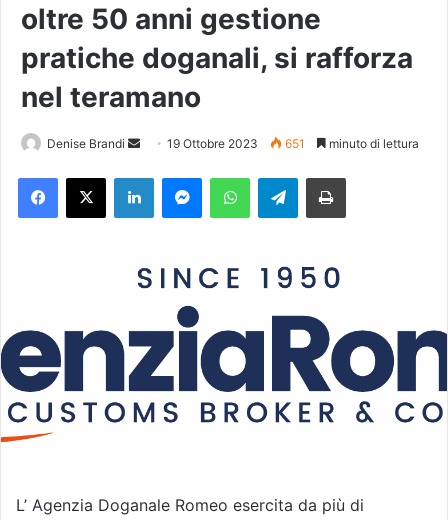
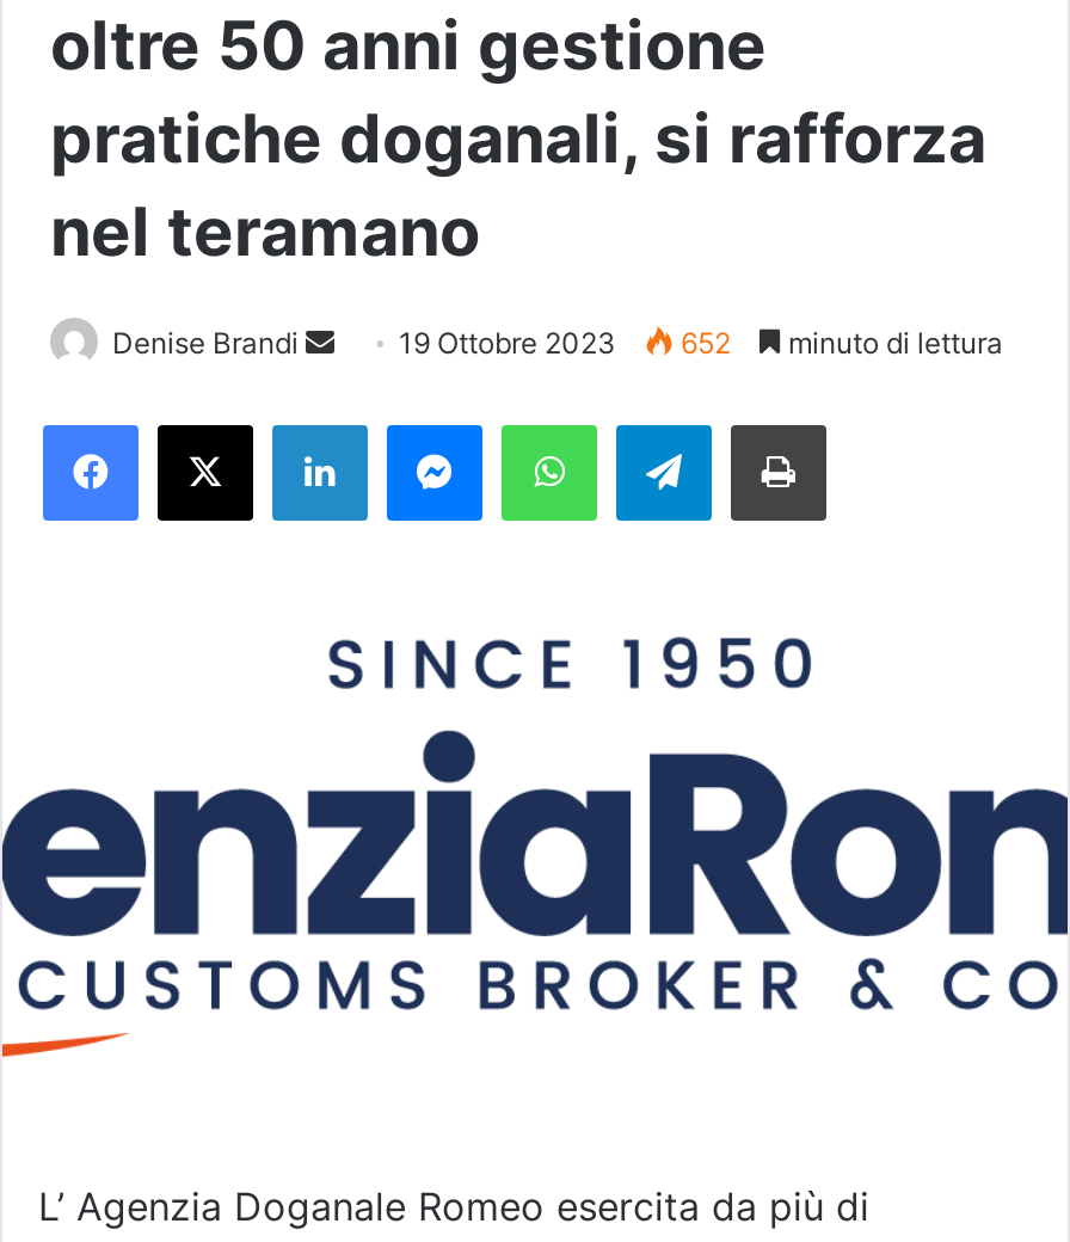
- 651
+ 652
